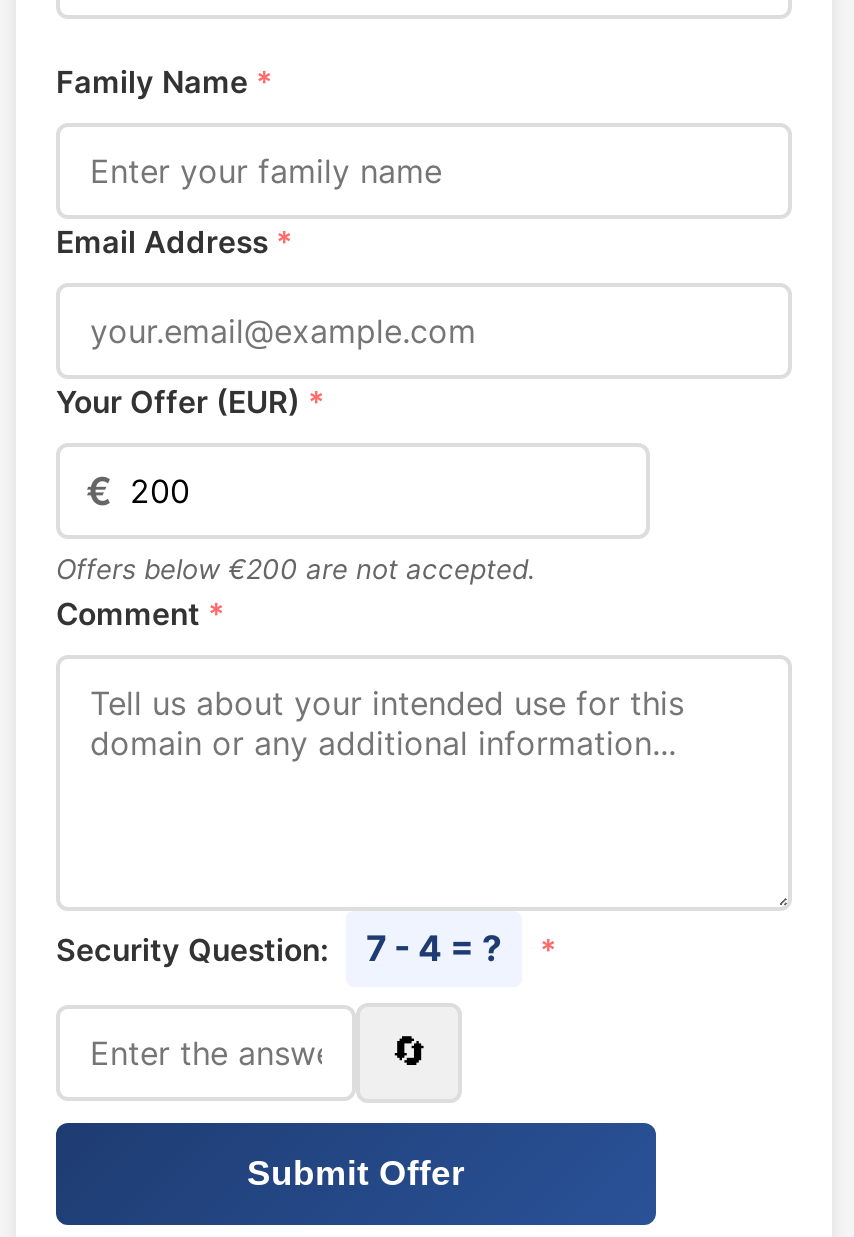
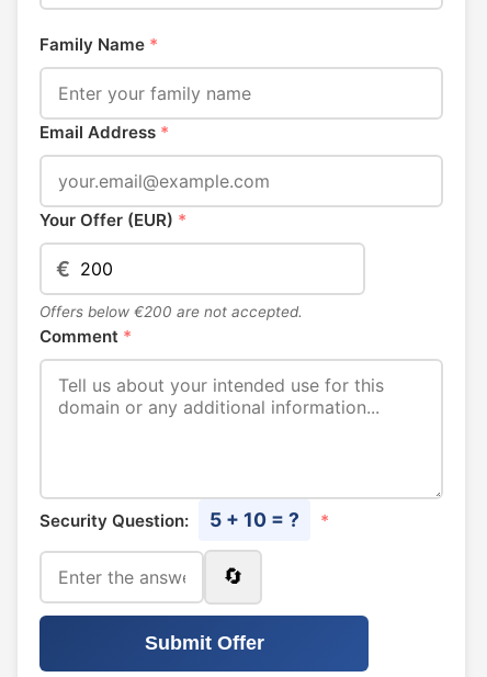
- 7 - 4 = ?
+ 5 + 10 = ?
